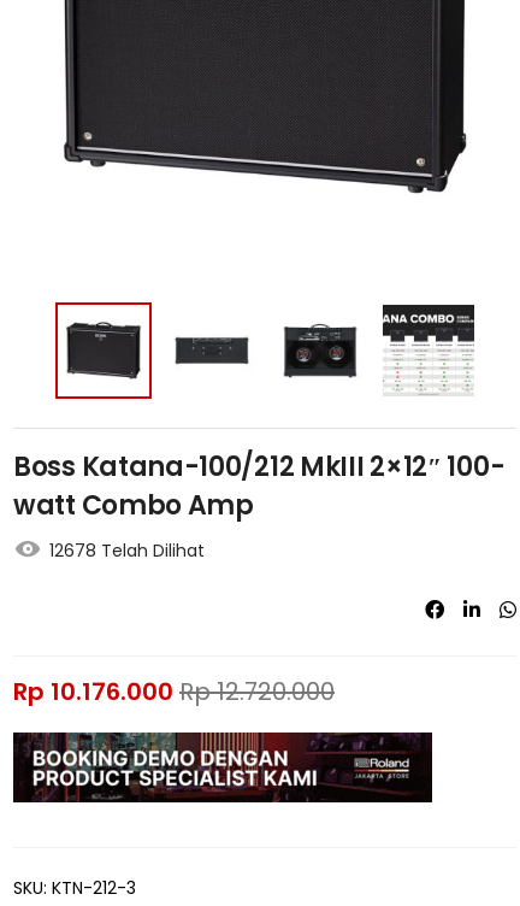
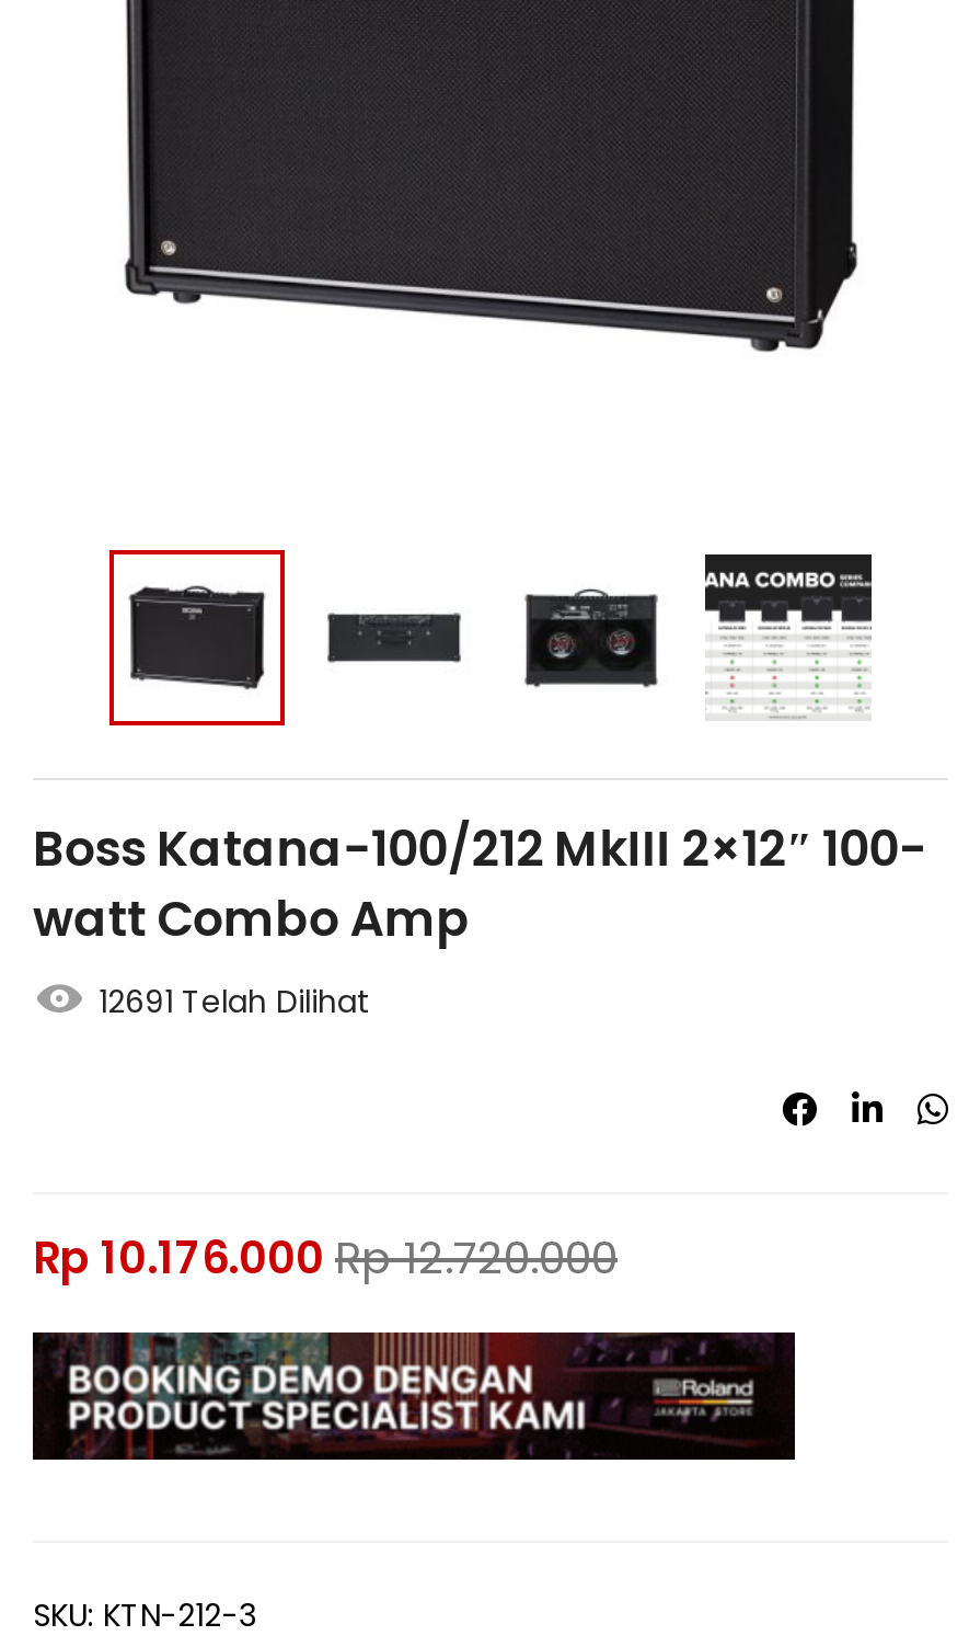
- 12678 Telah Dilihat
+ 12691 Telah Dilihat
